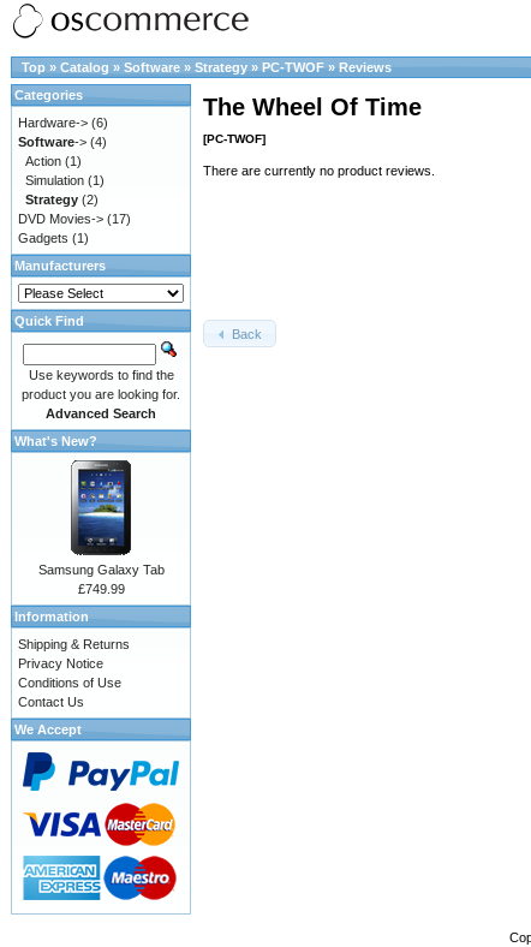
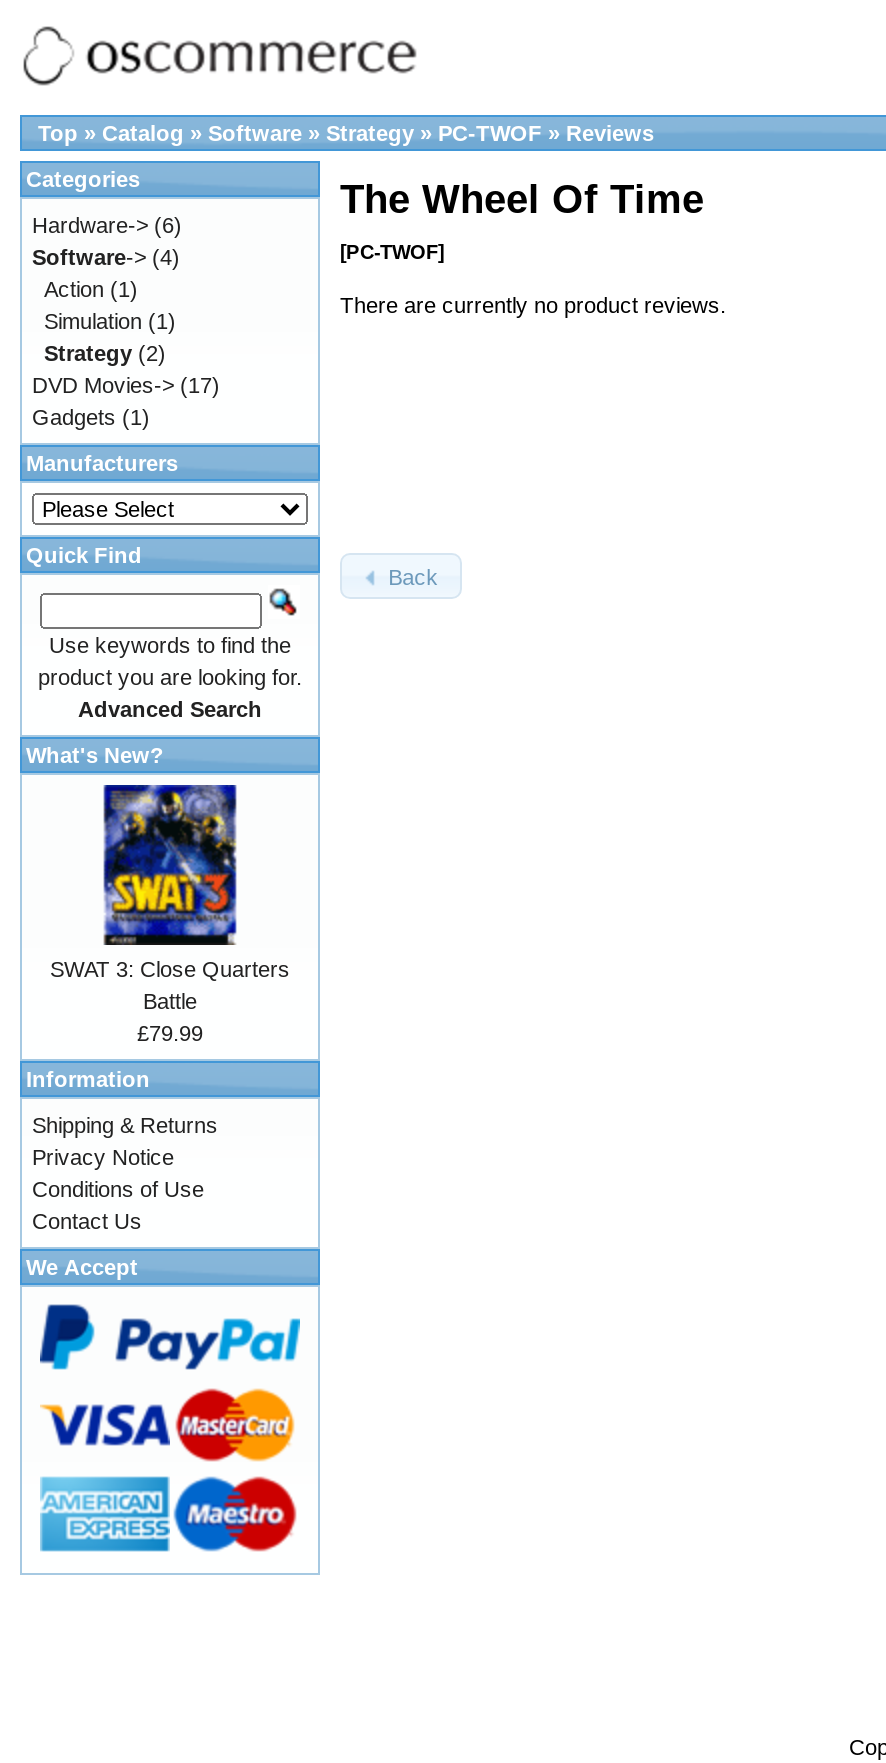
- [image]
- Samsung Galaxy Tab
- £749.99
+ [image]
+ SWAT 3: Close Quarters
+ Battle
+ £79.99
